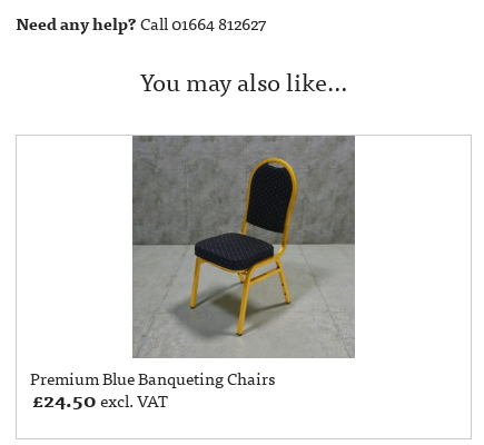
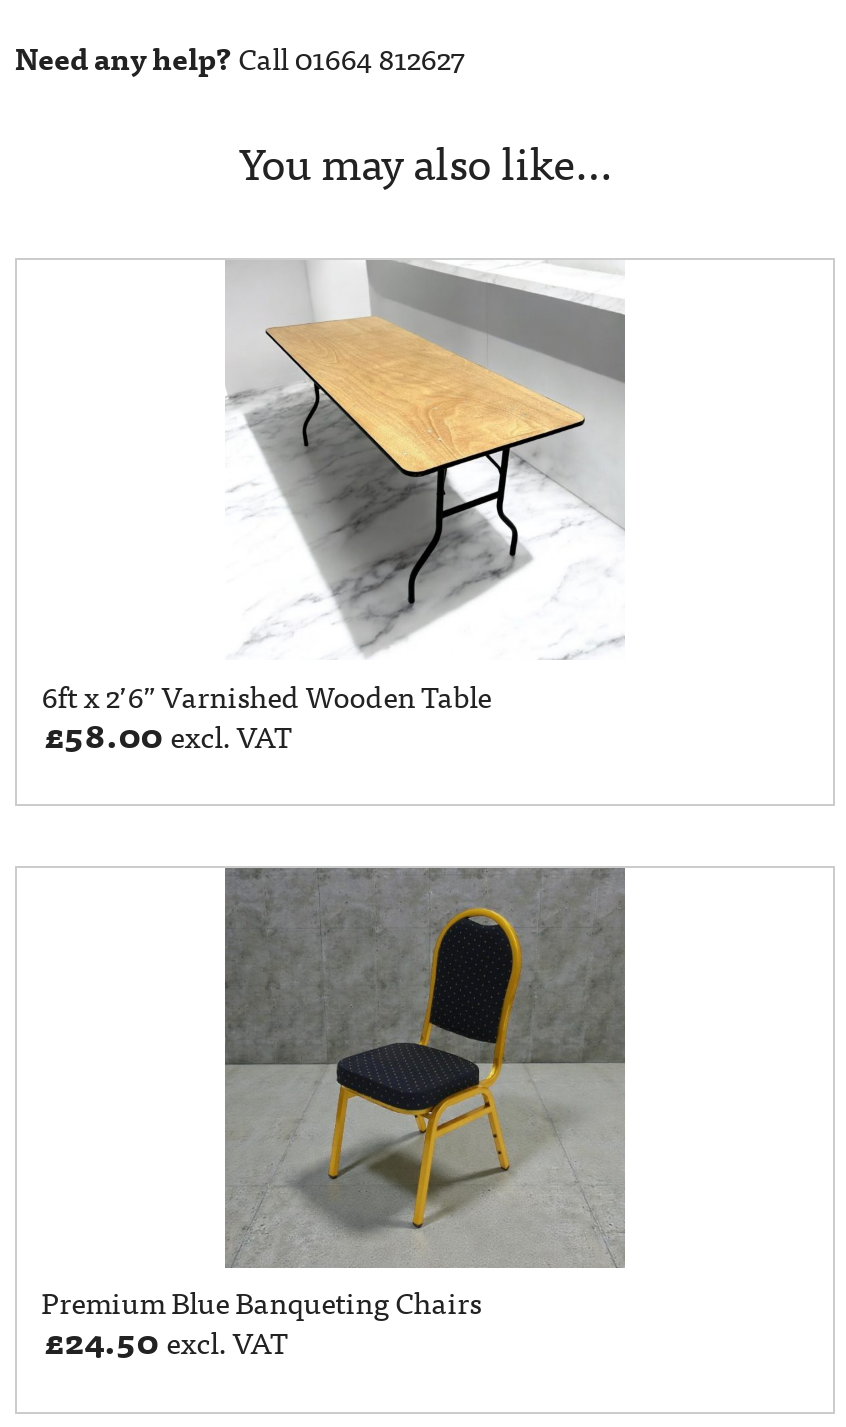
+ [image]
+ 6ft x 2’6” Varnished Wooden Table
+ £58.00 excl. VAT
